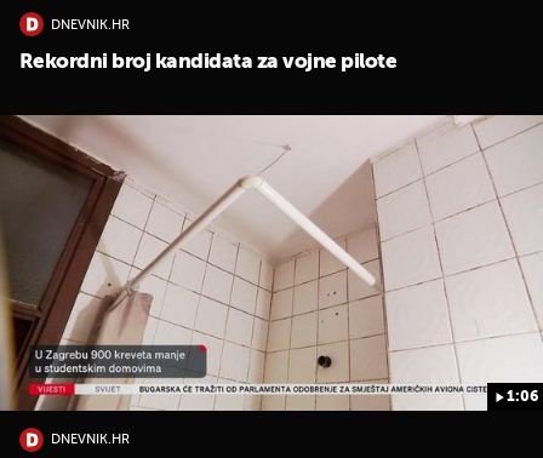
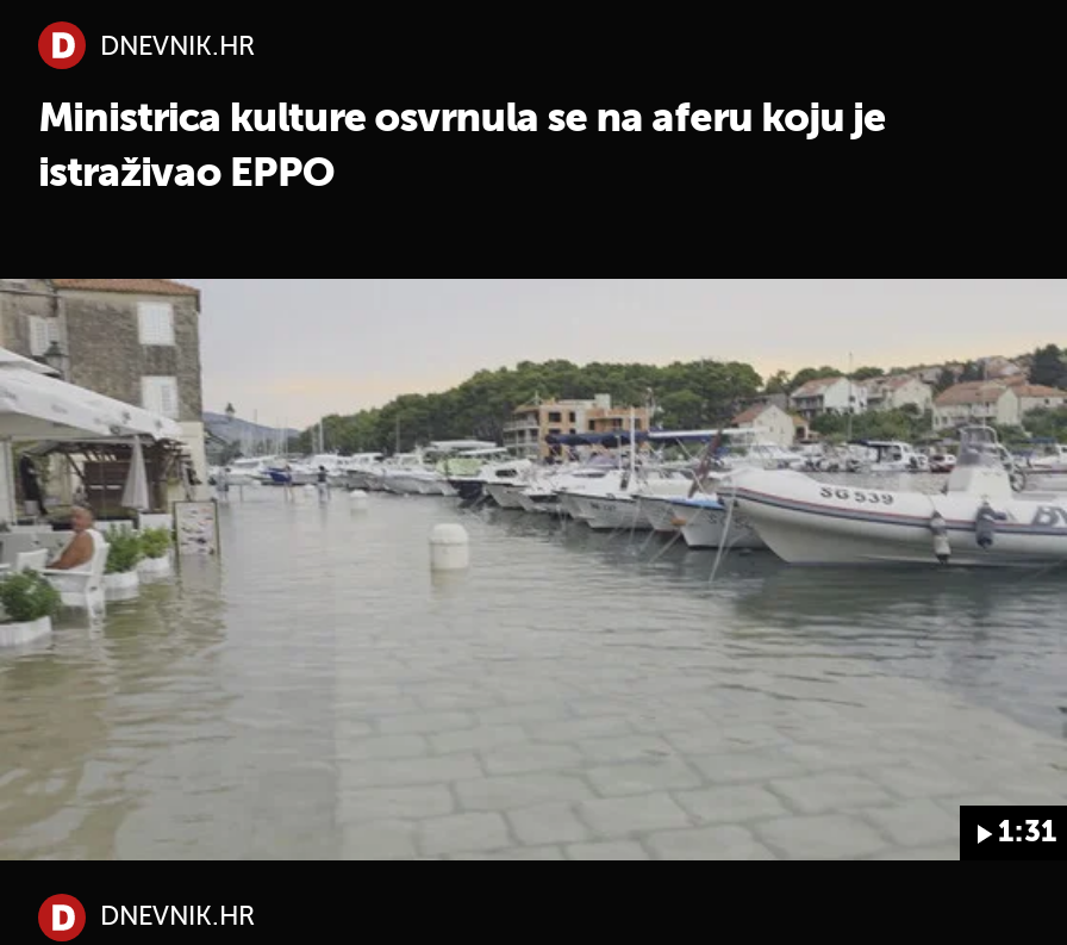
- Rekordni broj kandidata za vojne pilote
+ Ministrica kulture osvrnula se na aferu koju je
+ istraživao EPPO

- [image]
- 1:06
+ [image]
+ 1:31
